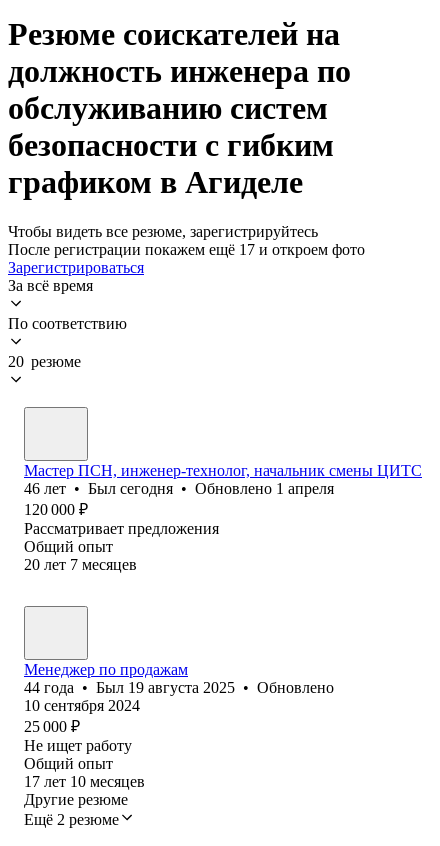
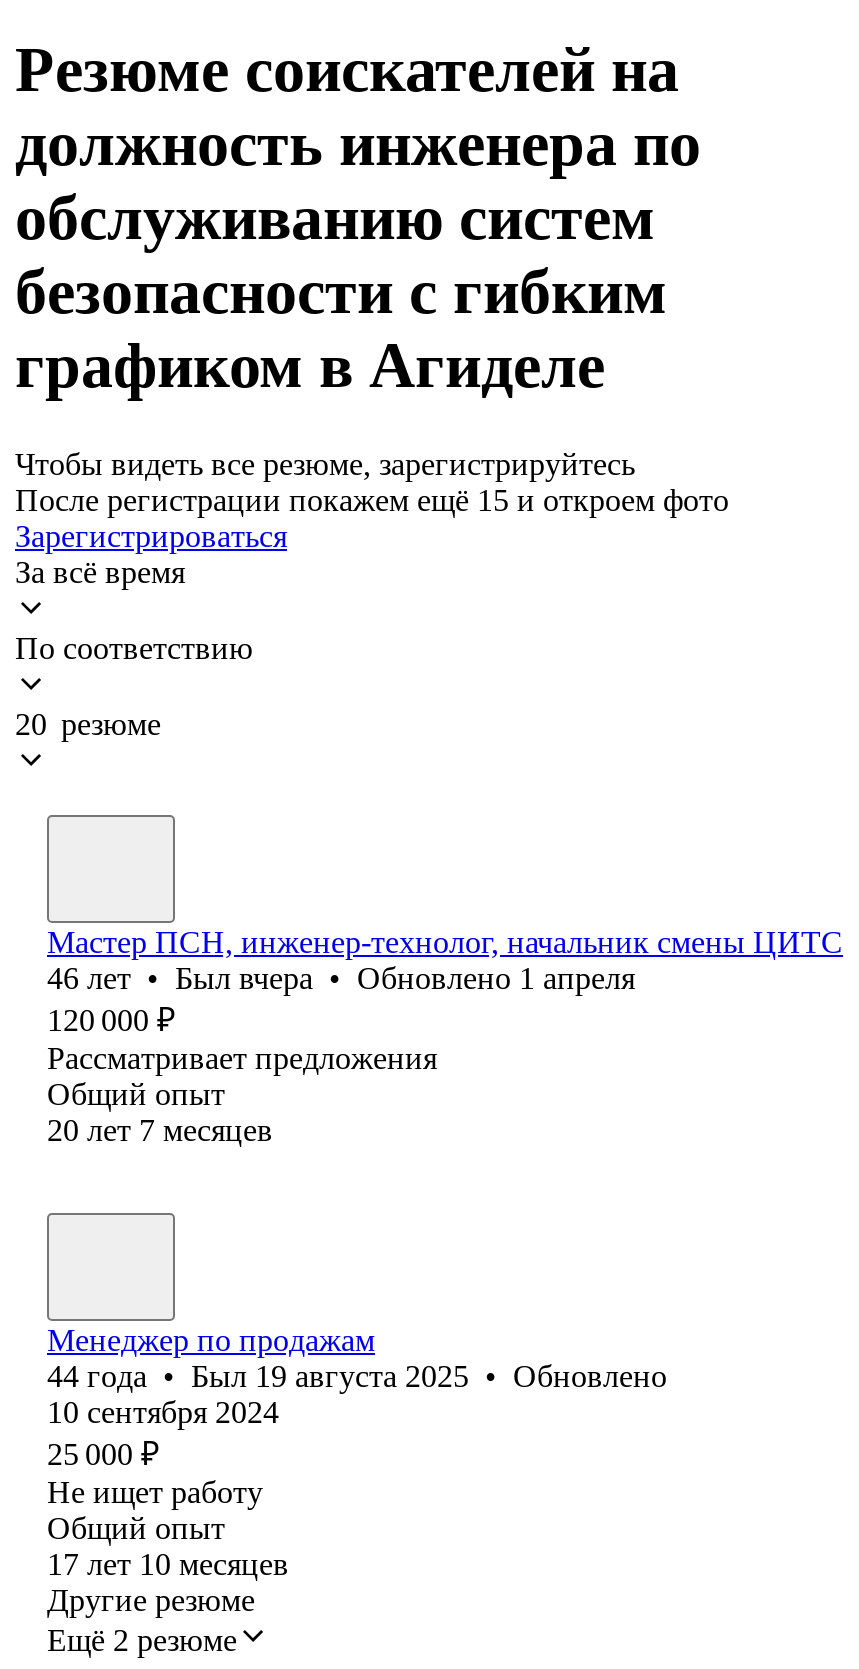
- После регистрации покажем ещё 17 и откроем фото
+ После регистрации покажем ещё 15 и откроем фото

- 46 лет • Был сегодня • Обновлено 1 апреля
+ 46 лет • Был вчера • Обновлено 1 апреля
